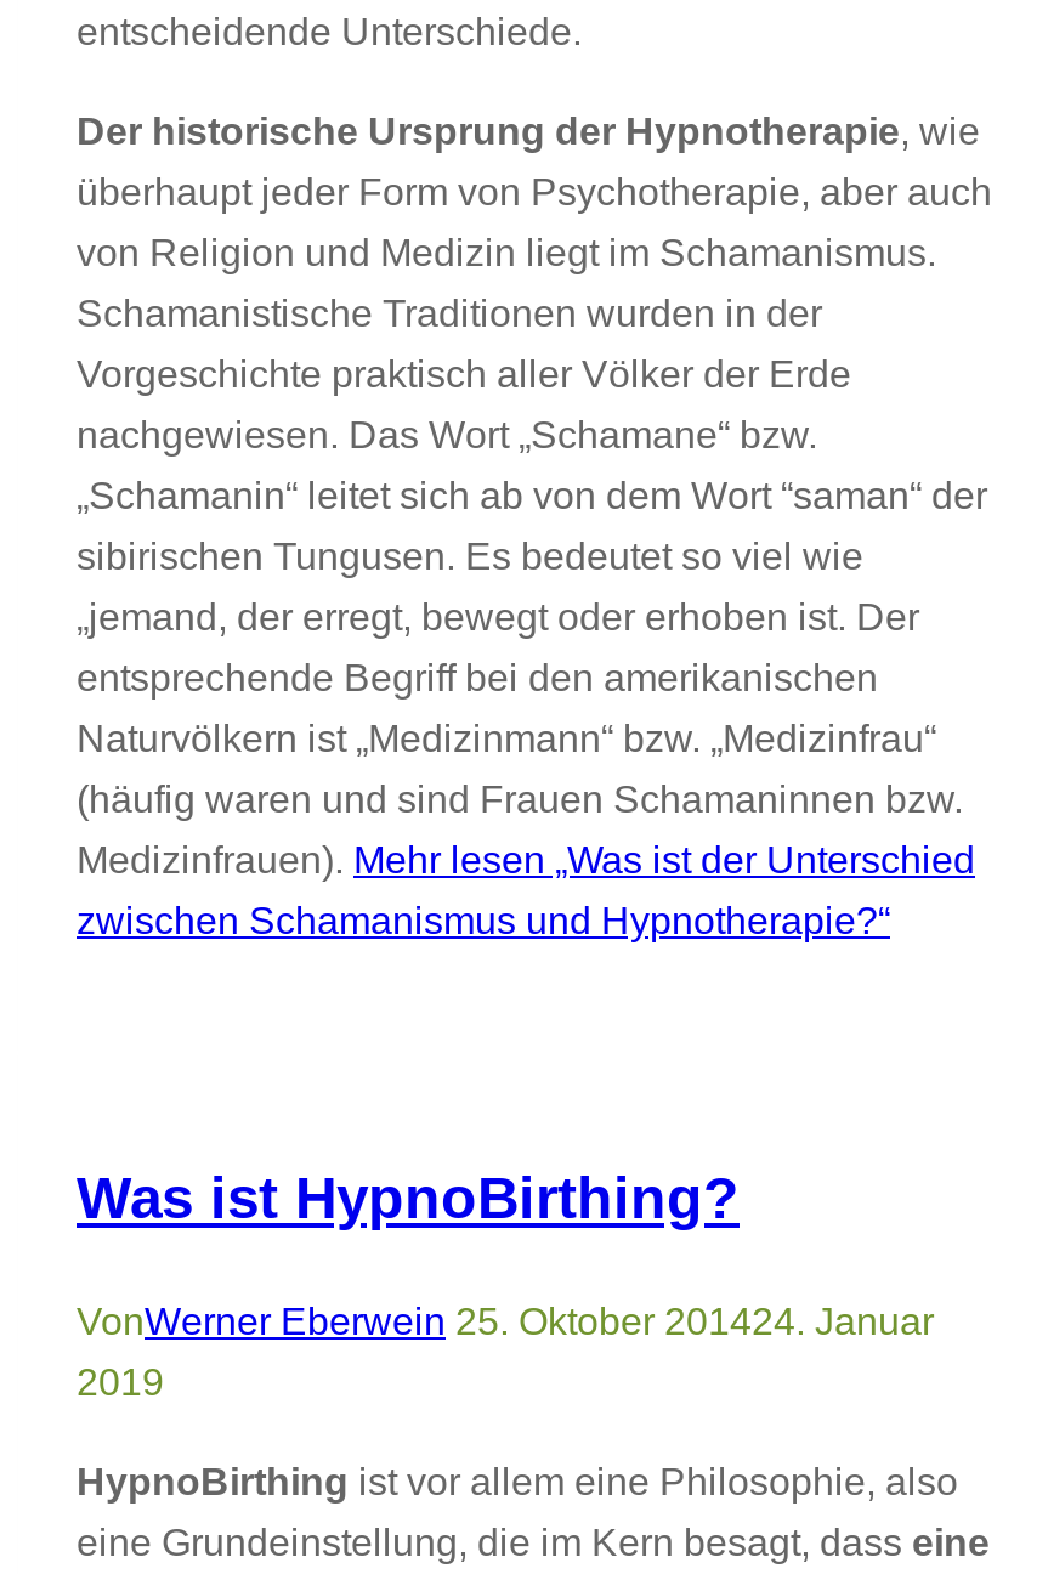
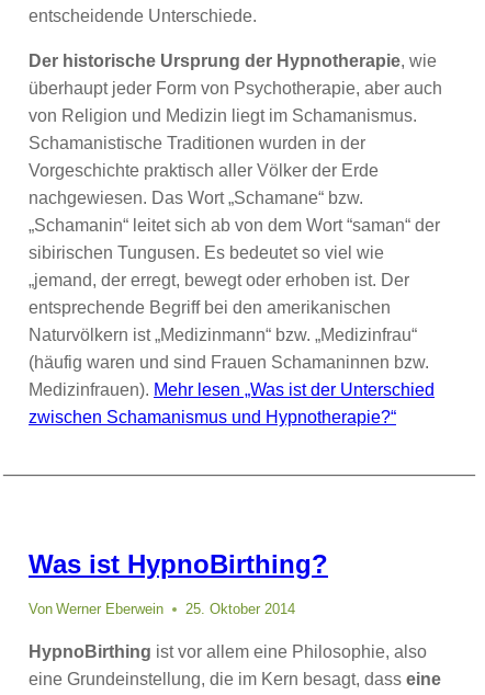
moved down: Was ist HypnoBirthing?

- VonWerner Eberwein 25. Oktober 201424. Januar
- 2019
+ Von Werner Eberwein
+ 25. Oktober 2014
